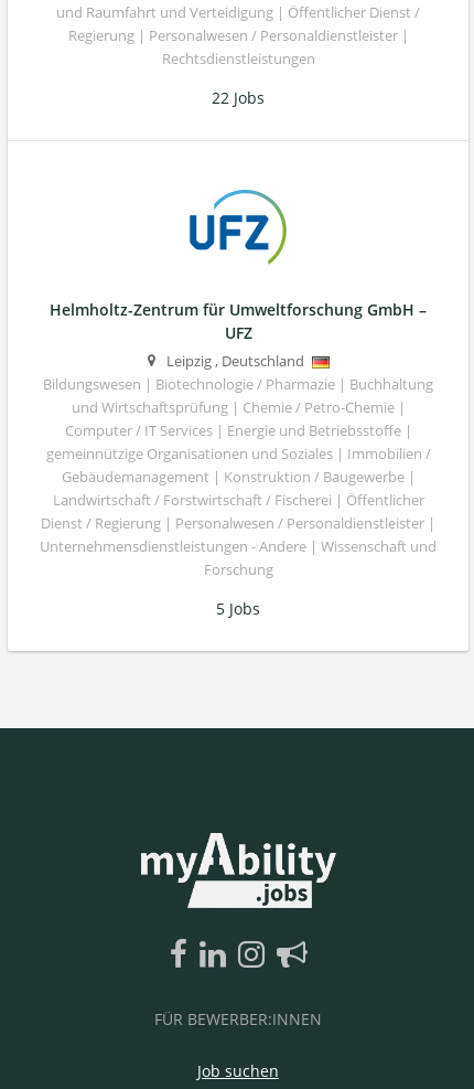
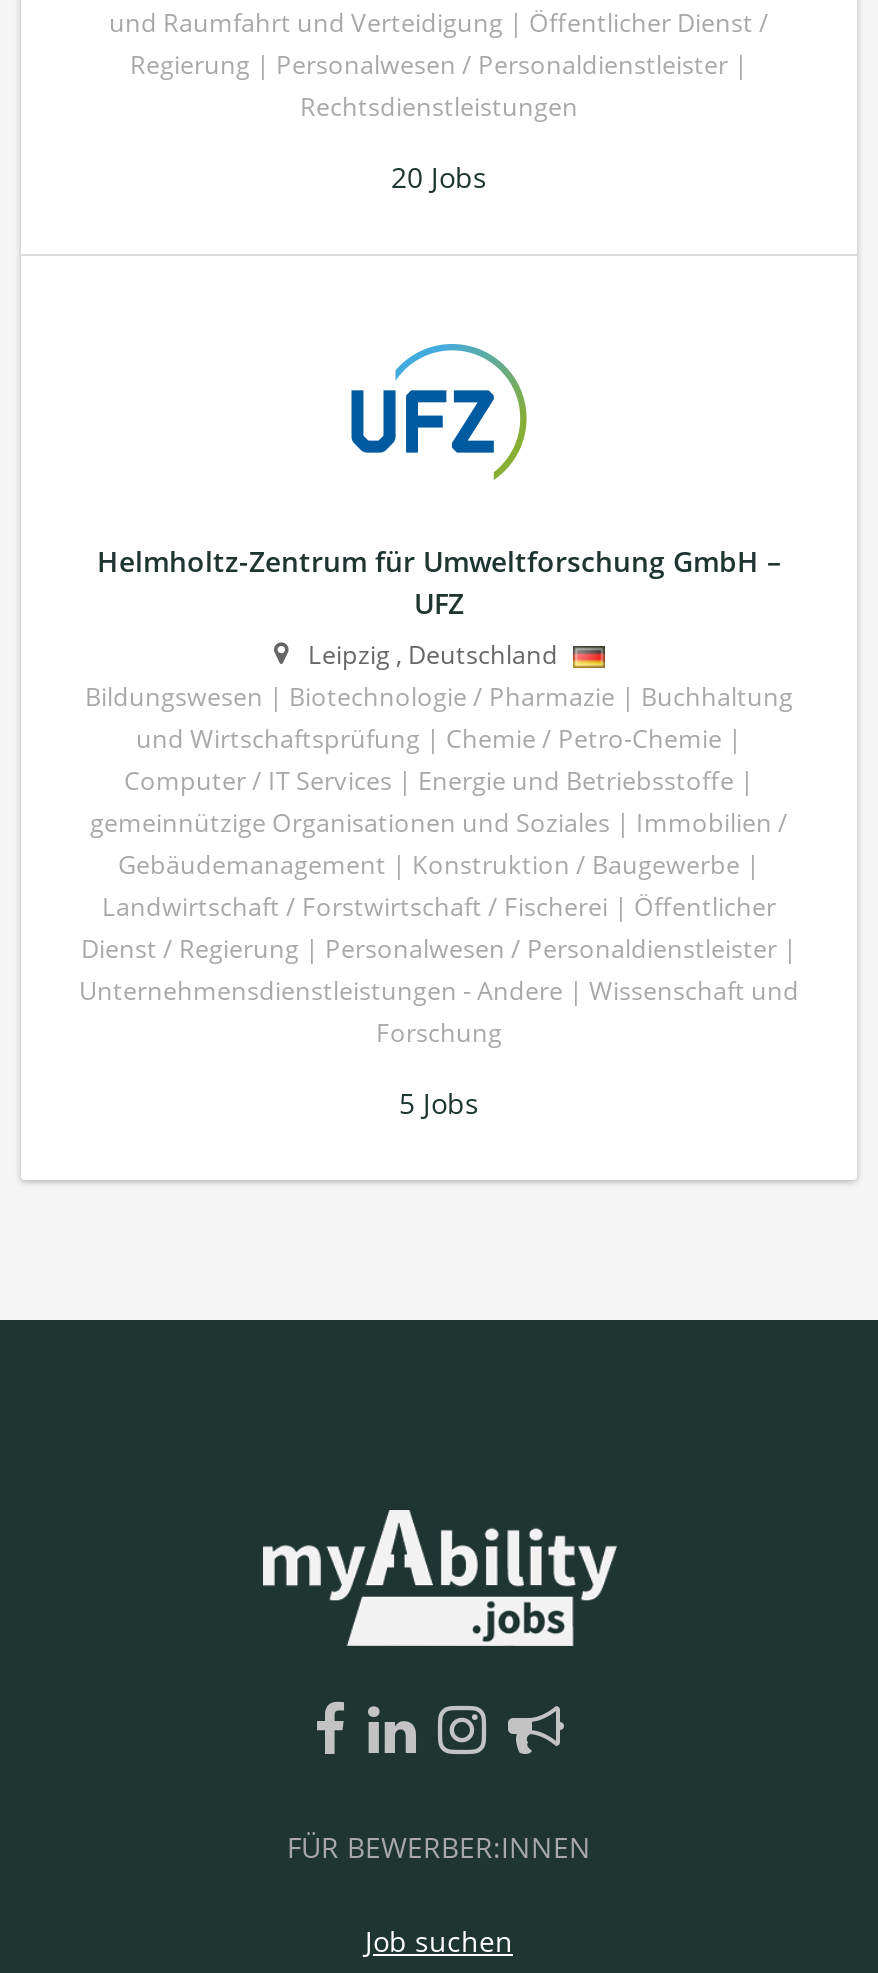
- 22 Jobs
+ 20 Jobs
